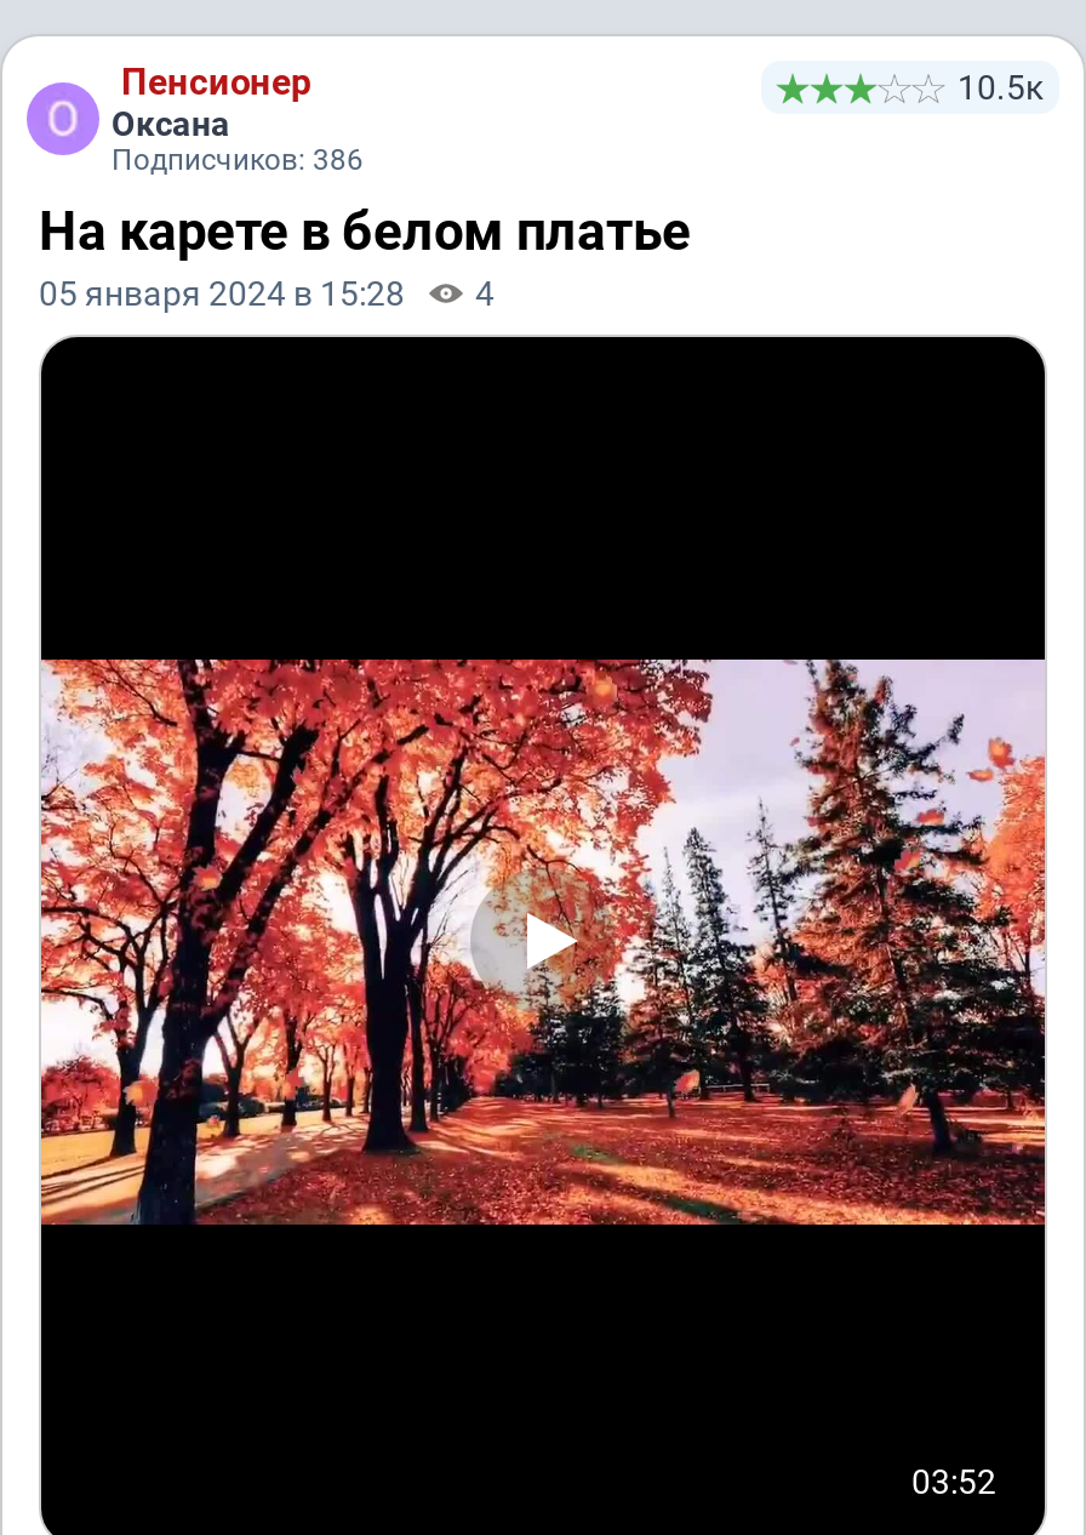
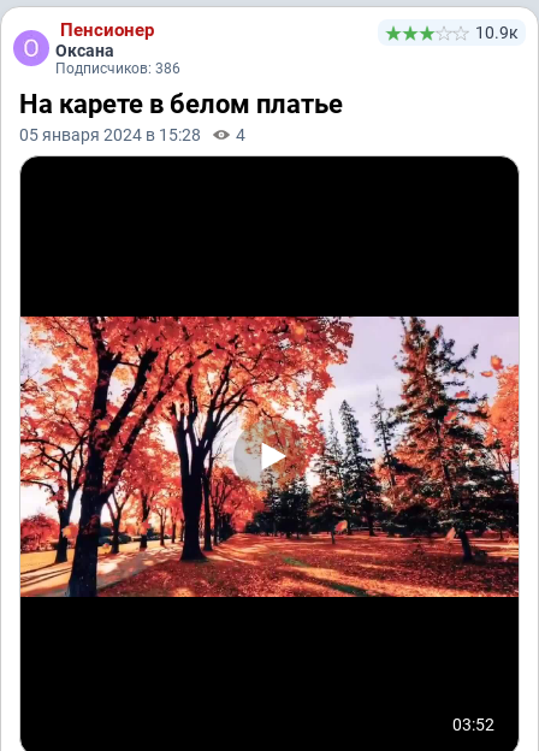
- 10.5к
+ 10.9к
